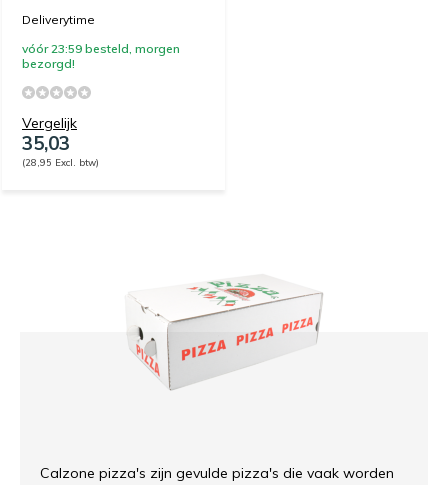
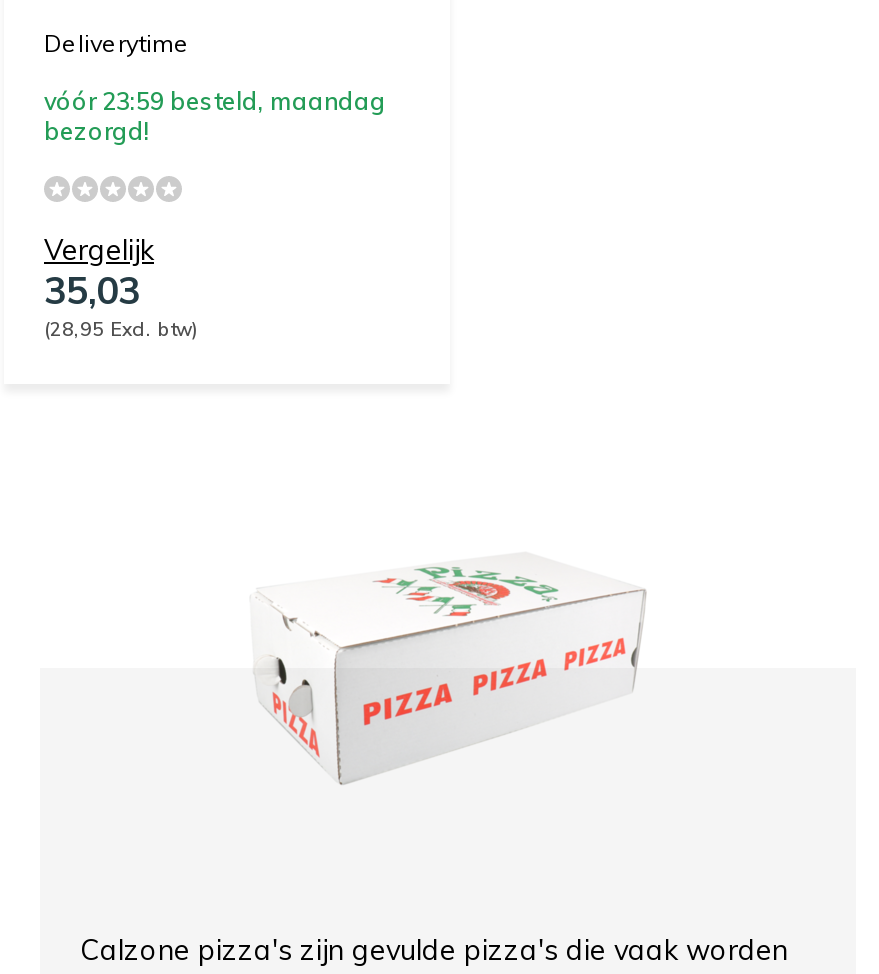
- vóór 23:59 besteld, morgen
+ vóór 23:59 besteld, maandag
